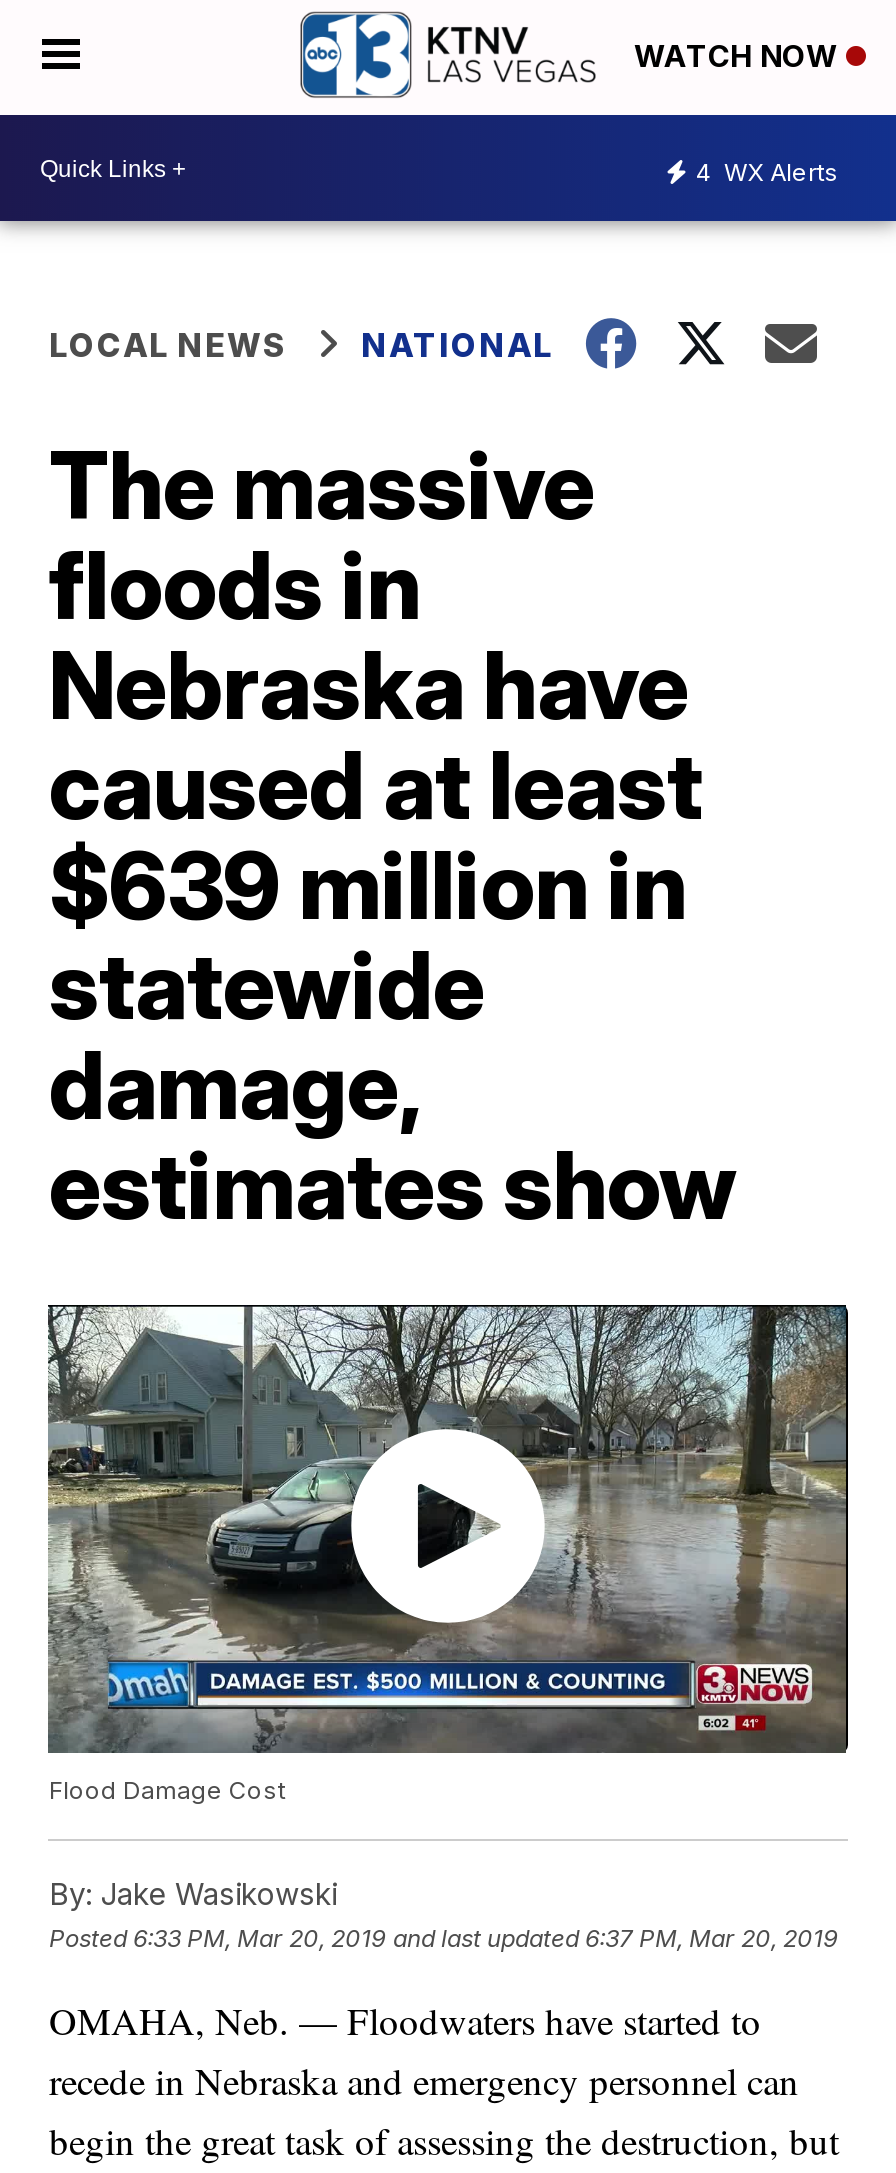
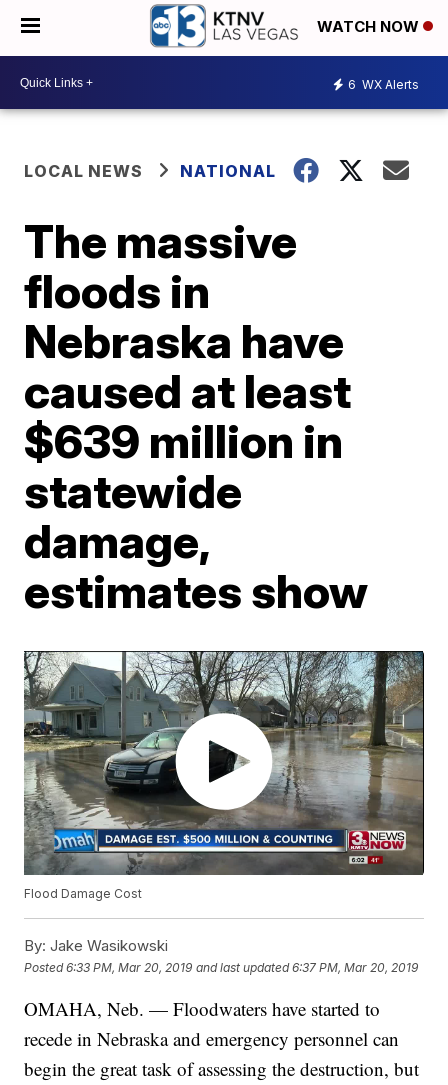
- 4 WX Alerts
+ 6 WX Alerts
